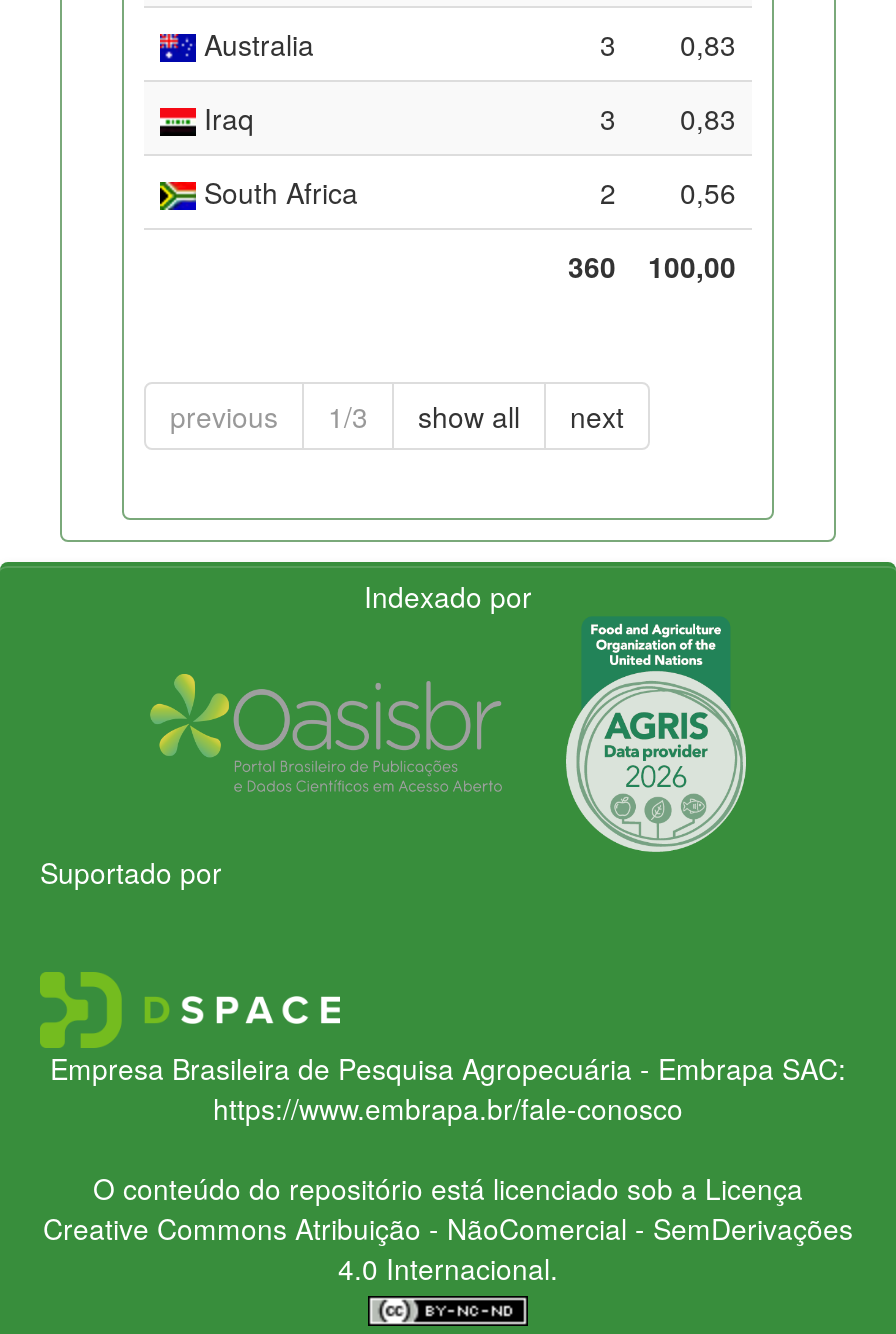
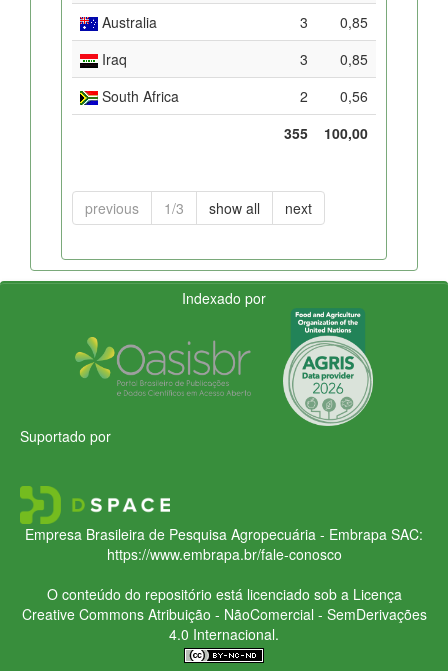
- 3 0,83
+ 3 0,85

- 3 0,83
+ 3 0,85

- 360 100,00
+ 355 100,00
